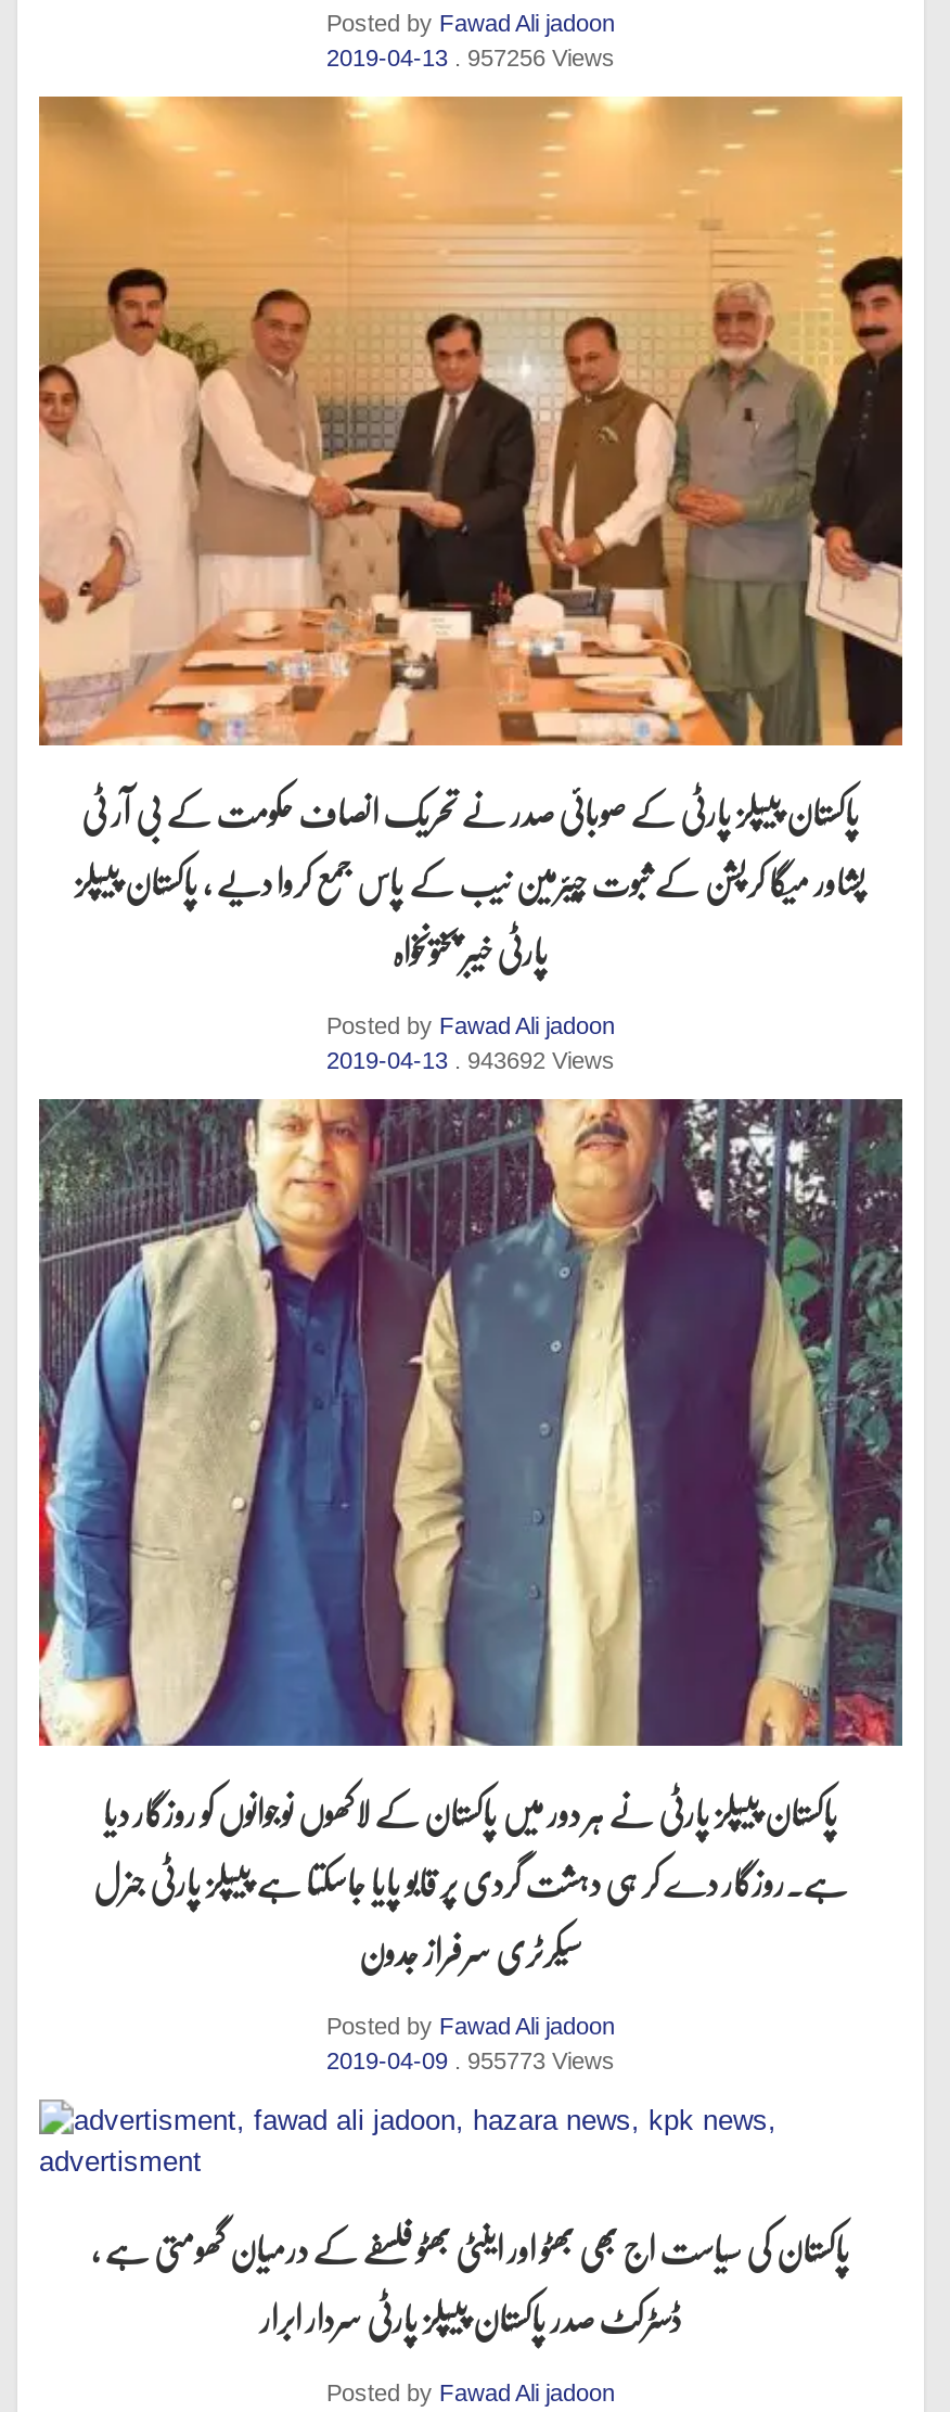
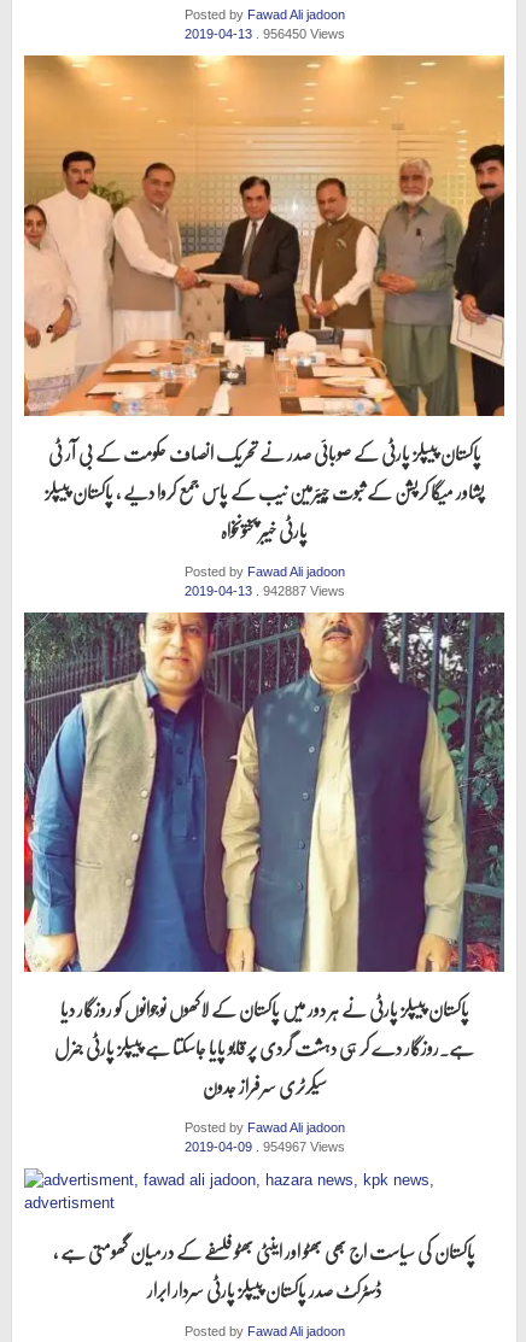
- 2019-04-13. 957256 Views
+ 2019-04-13. 956450 Views

- 2019-04-13. 943692 Views
+ 2019-04-13. 942887 Views

- 2019-04-09. 955773 Views
+ 2019-04-09. 954967 Views
